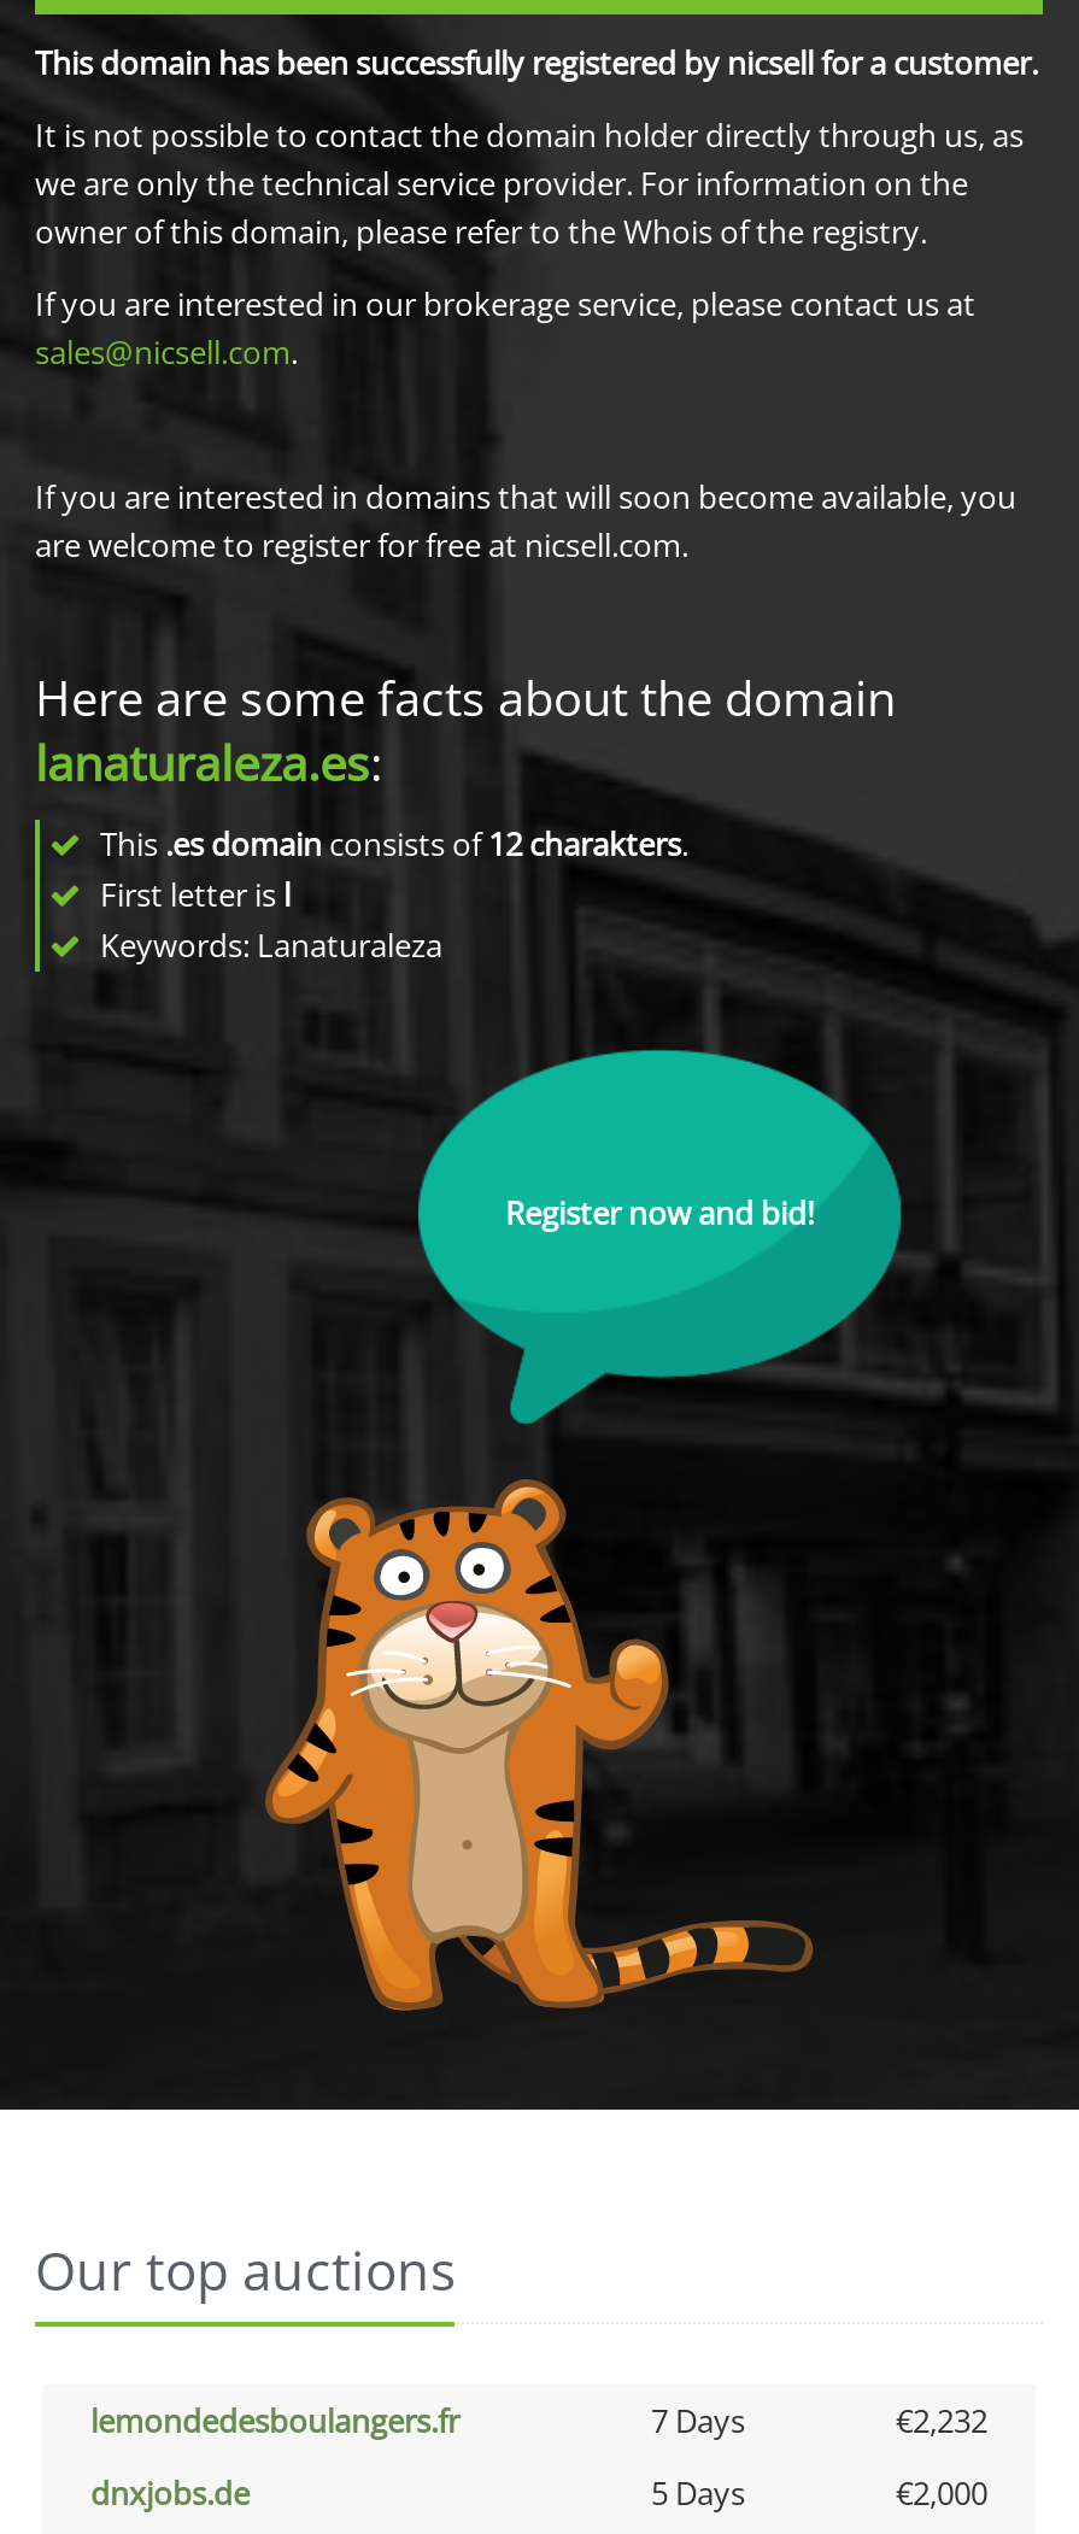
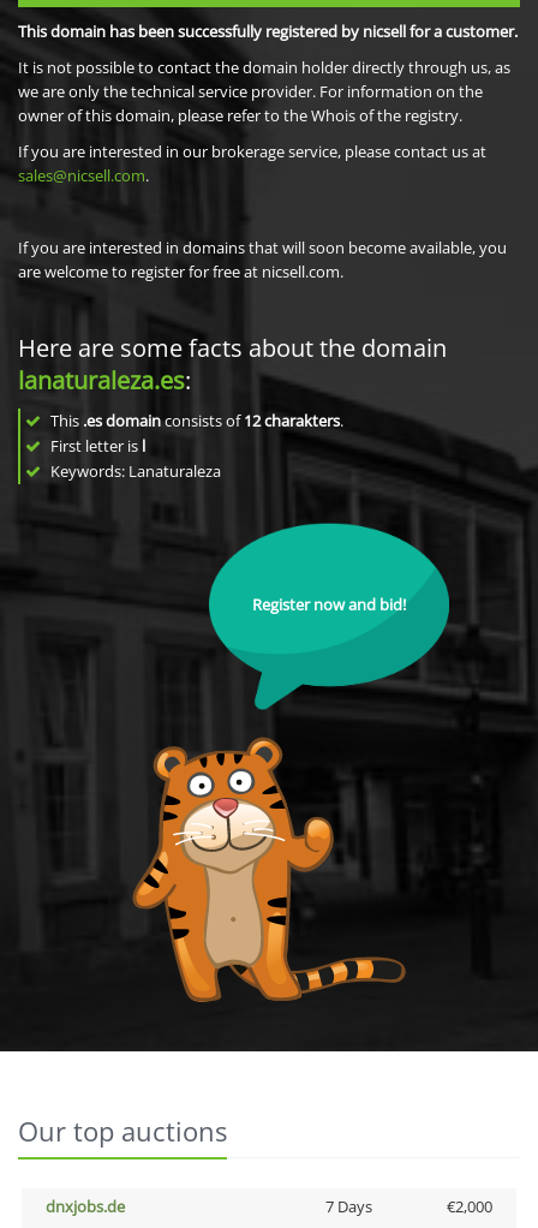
- lemondedesboulangers.fr
- 7 Days
- €2,232

- 5 Days
+ 7 Days
